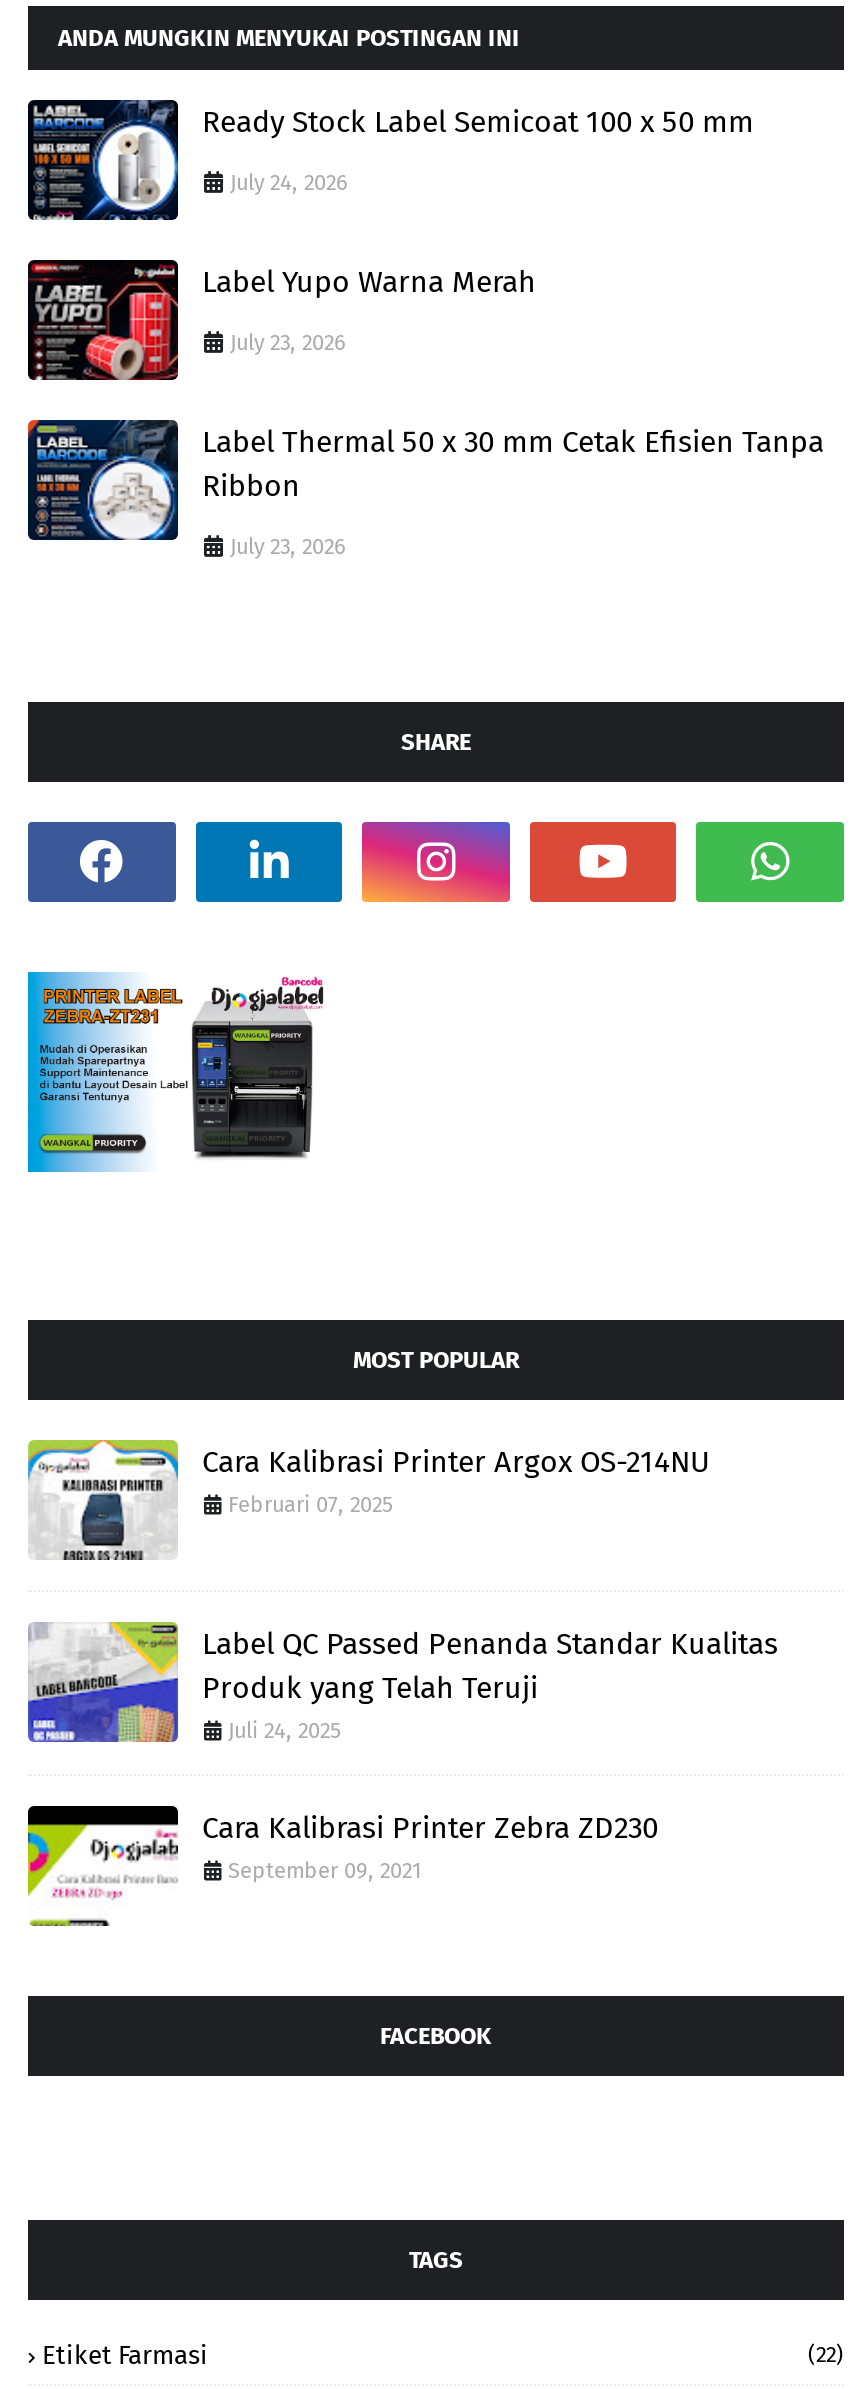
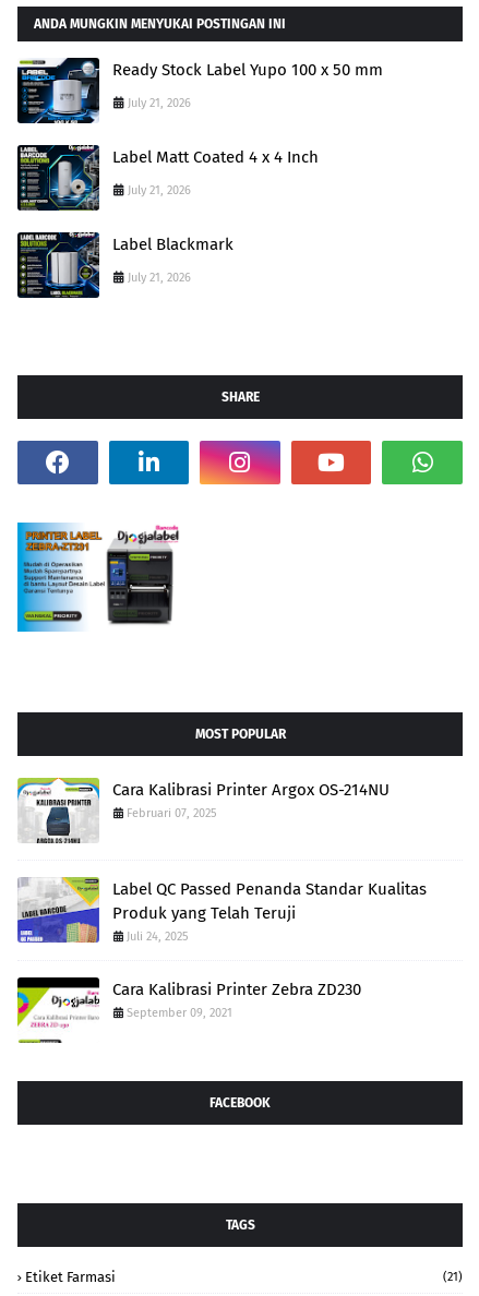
- [image]
- Ready Stock Label Semicoat 100 x 50 mm
+ [image]
+ Ready Stock Label Yupo 100 x 50 mm

- July 24, 2026
+ July 21, 2026

- [image]
- Label Yupo Warna Merah
+ [image]
+ Label Matt Coated 4 x 4 Inch

- July 23, 2026
+ July 21, 2026

- [image]
- Label Thermal 50 x 30 mm Cetak Efisien Tanpa
- Ribbon
+ [image]
+ Label Blackmark

- July 23, 2026
+ July 21, 2026

- (22)
+ (21)
